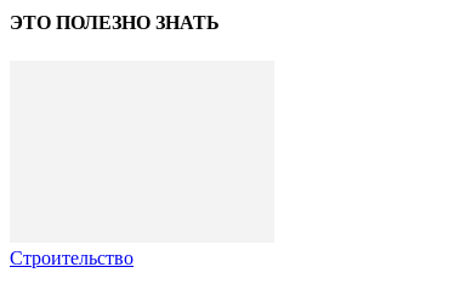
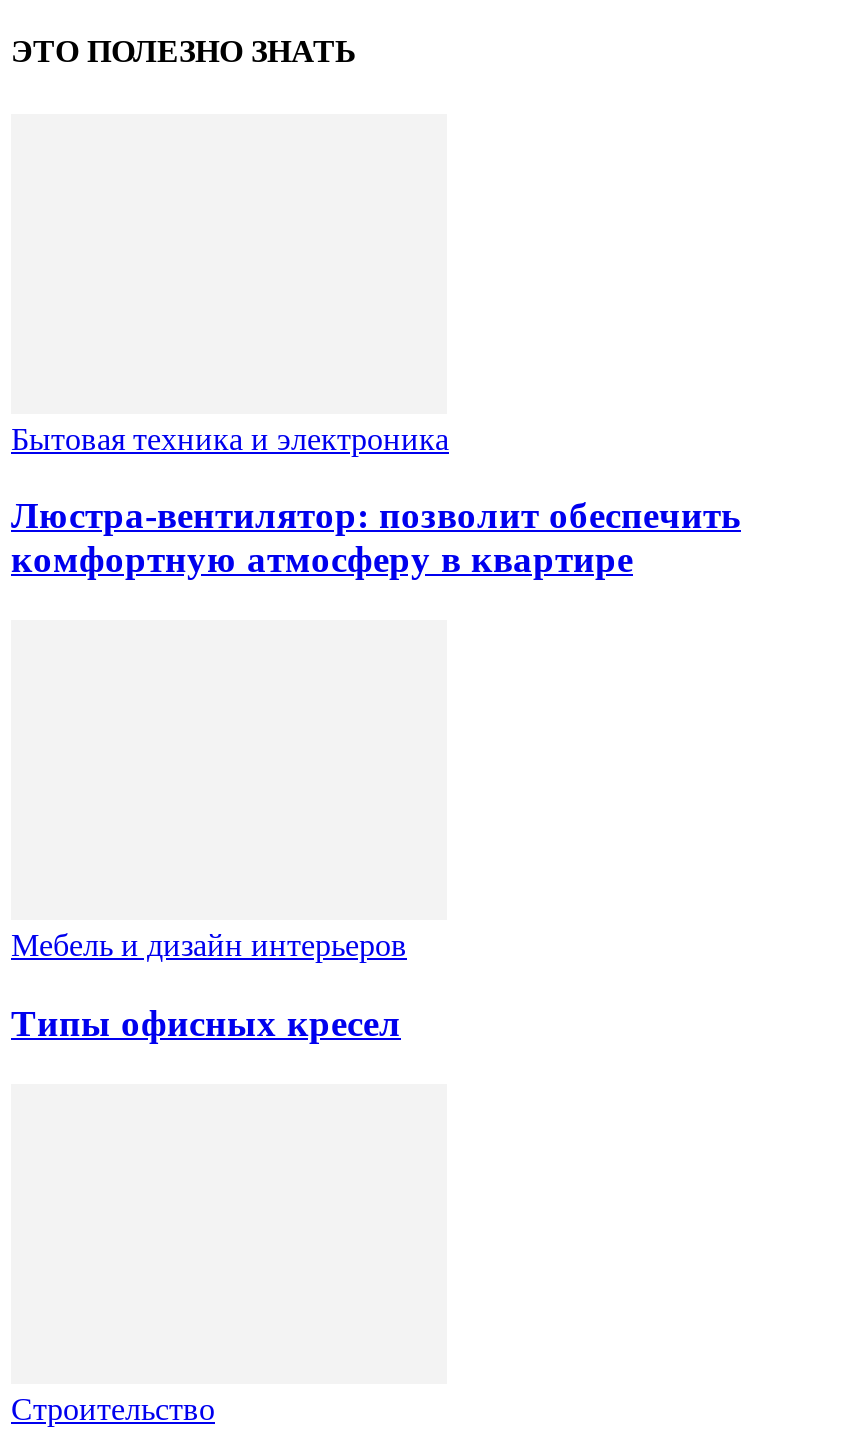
+ Бытовая техника и электроника
+ Люстра-вентилятор: позволит обеспечить
+ комфортную атмосферу в квартире

+ Мебель и дизайн интерьеров
+ Типы офисных кресел
